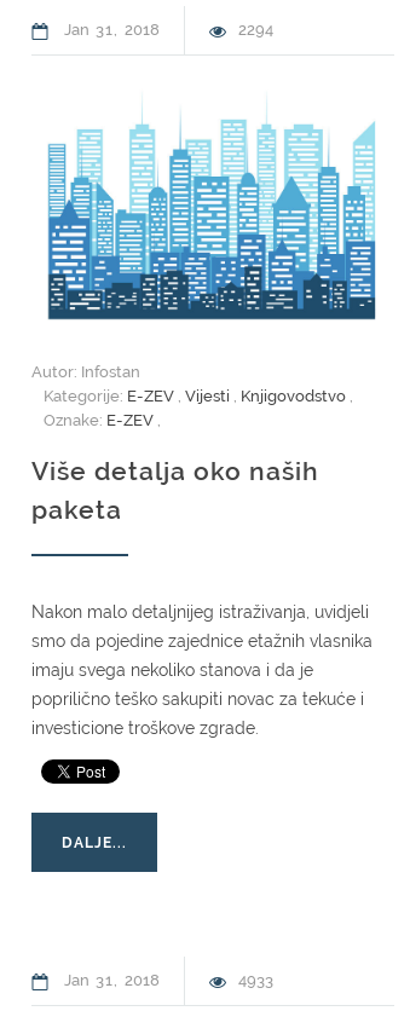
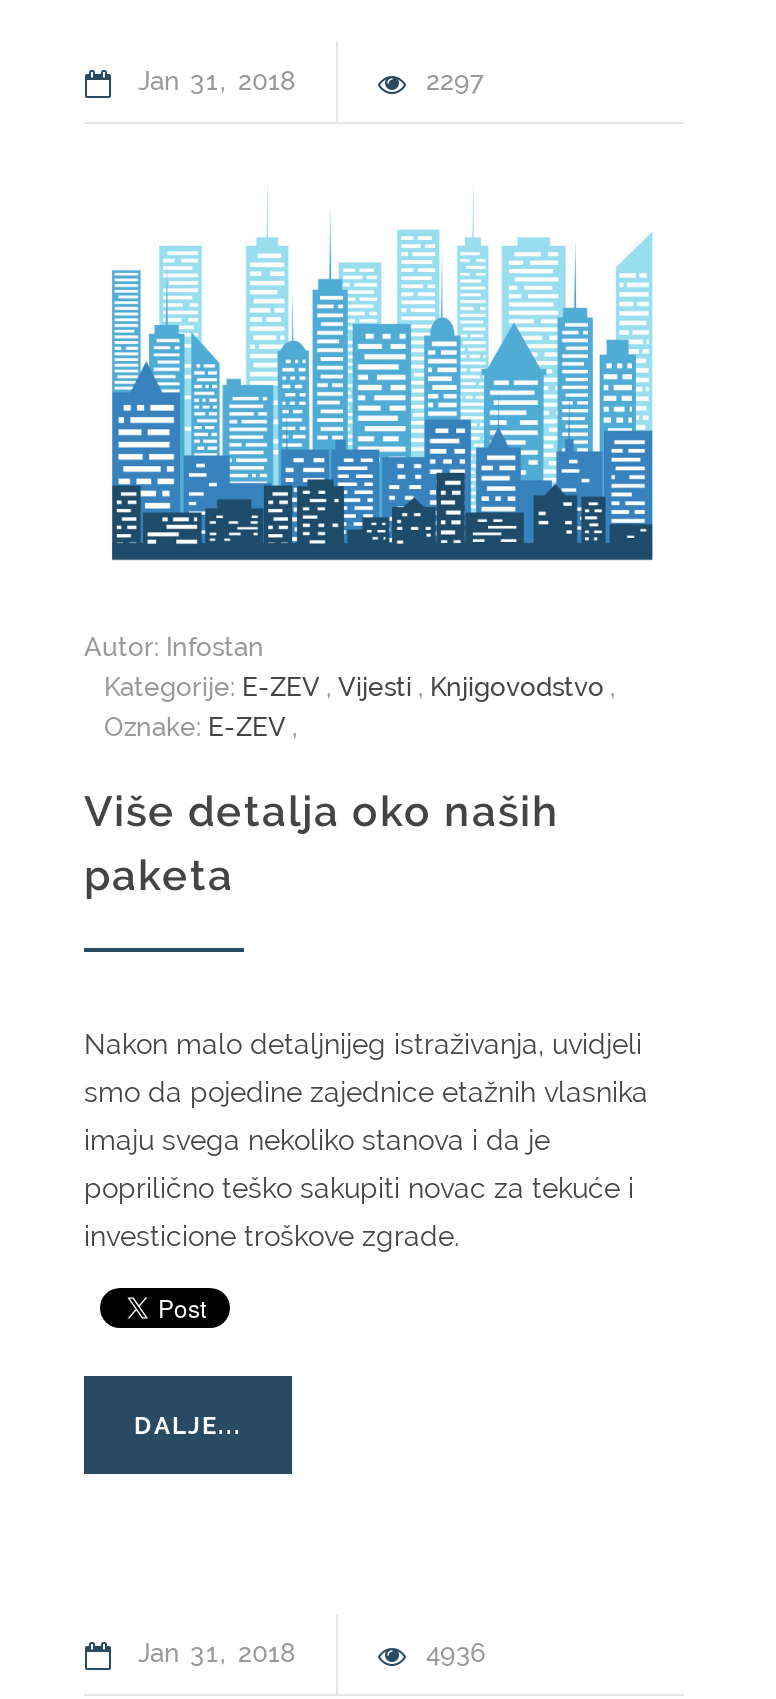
- 2294
+ 2297

- 4933
+ 4936
